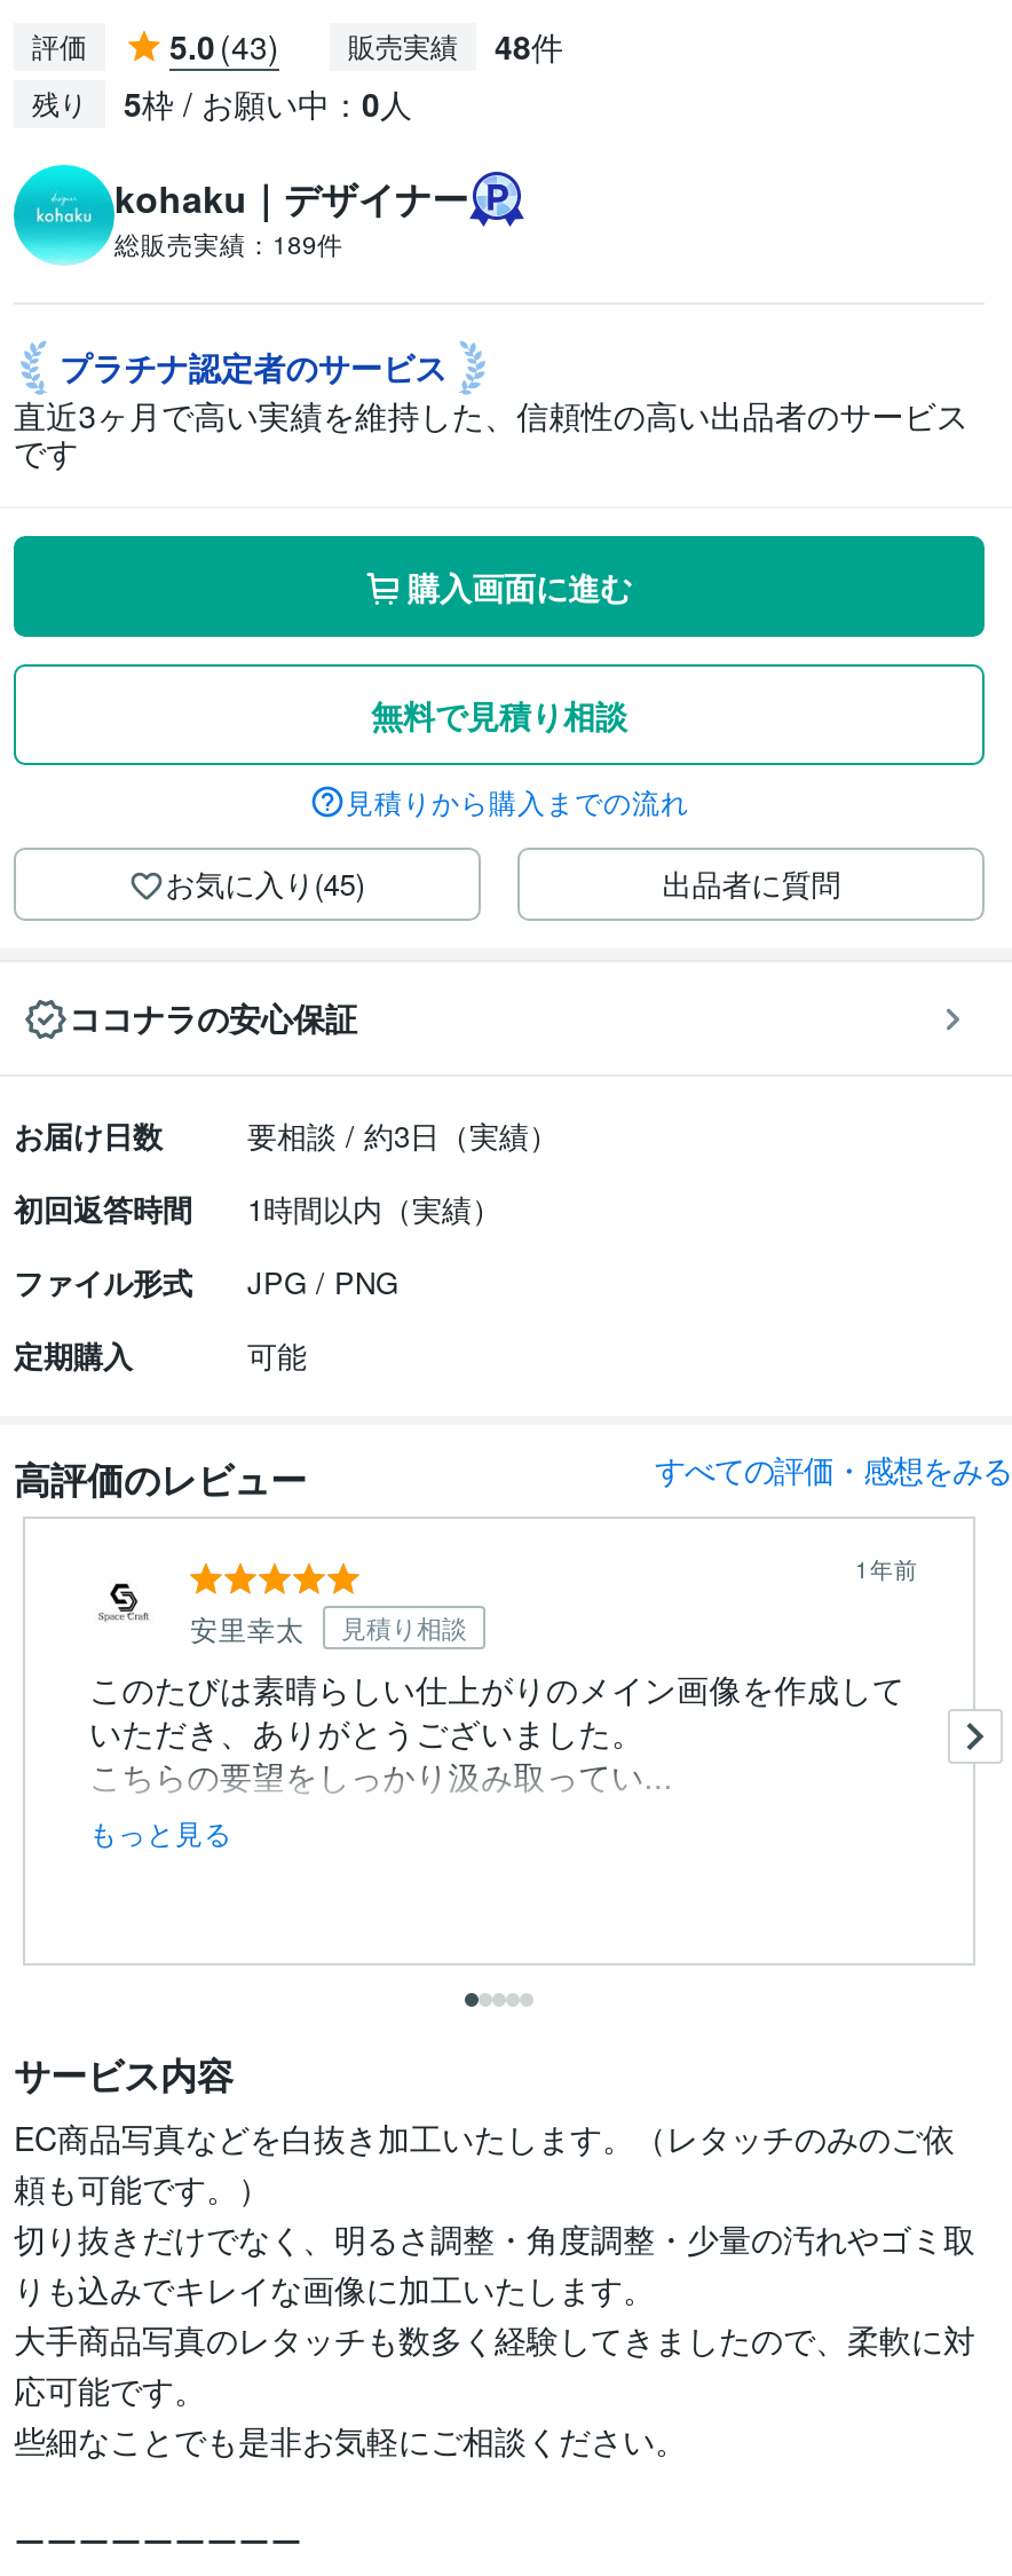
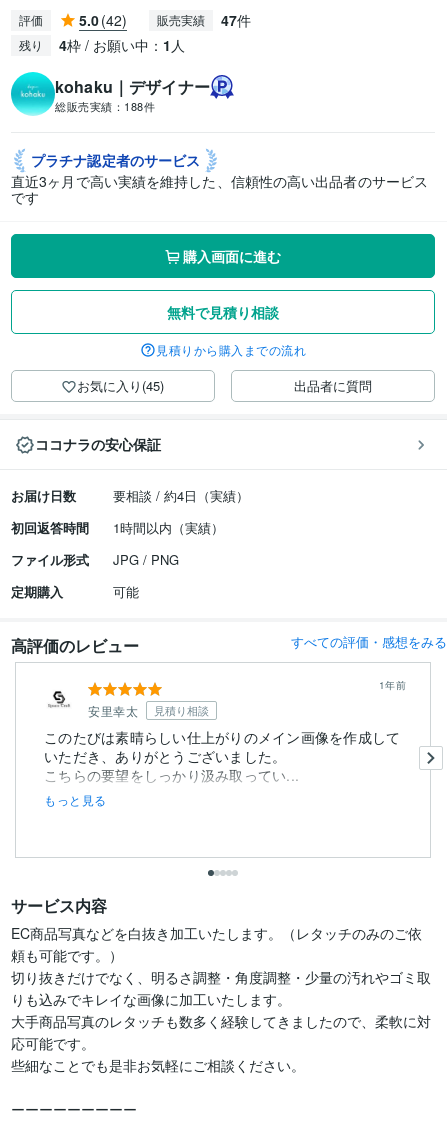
- 5.0 (43)
+ 5.0 (42)

- 48件
+ 47件

- 5枠 / お願い中：0人
+ 4枠 / お願い中：1人

- 総販売実績：189件
+ 総販売実績：188件

- 要相談 / 約3日（実績）
+ 要相談 / 約4日（実績）
